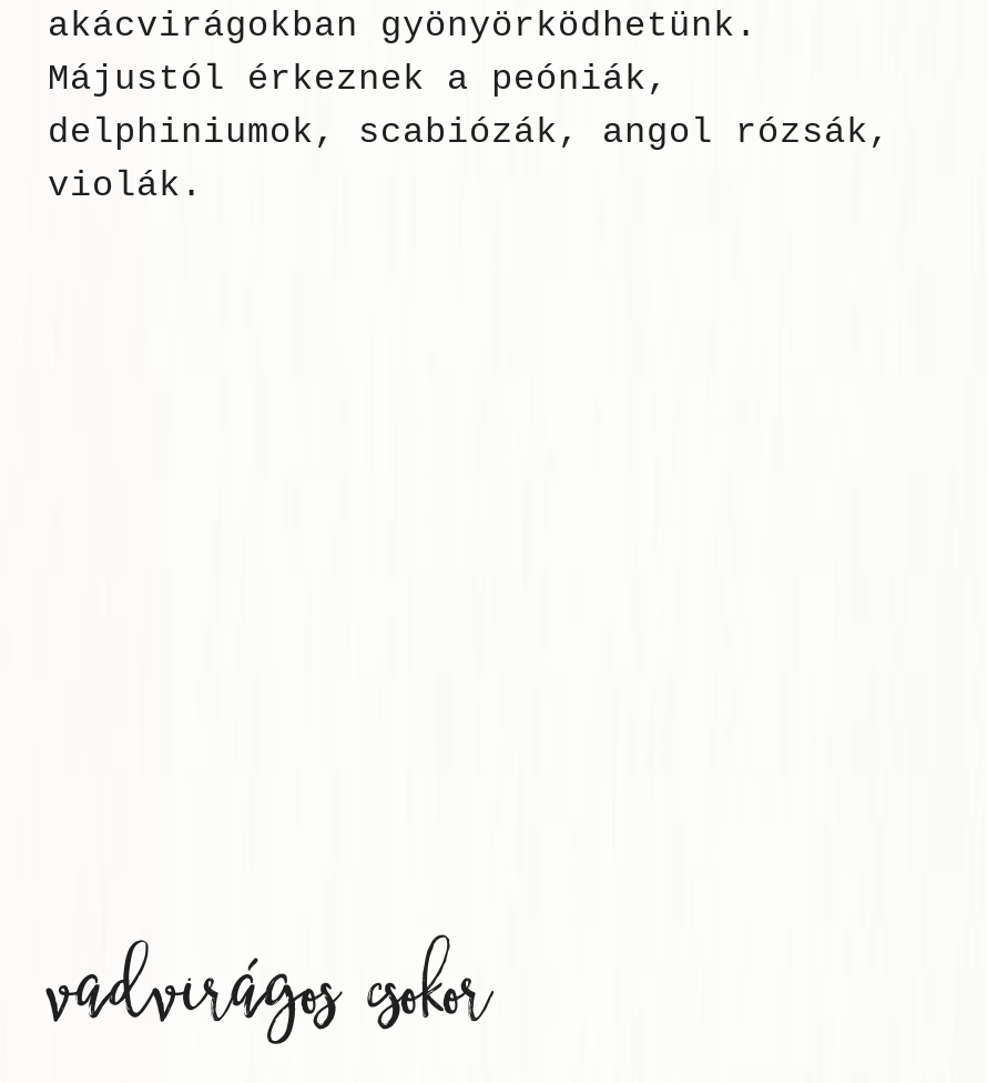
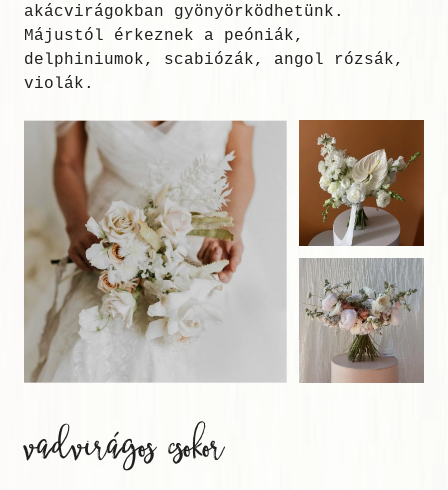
+ [image]

+ [image]

+ [image]
